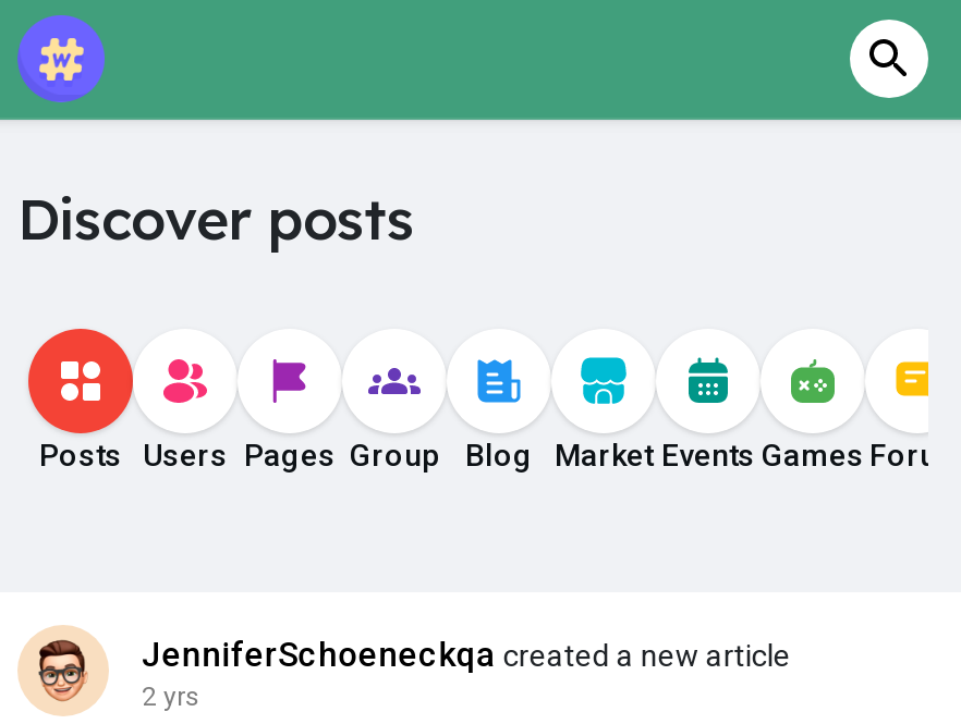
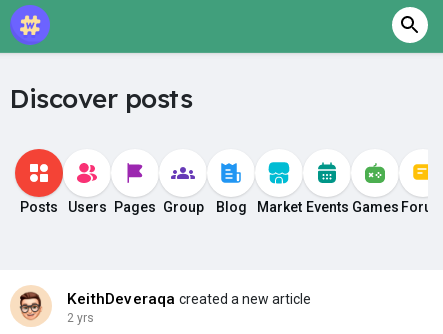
- JenniferSchoeneckqa created a new article
+ KeithDeveraqa created a new article
